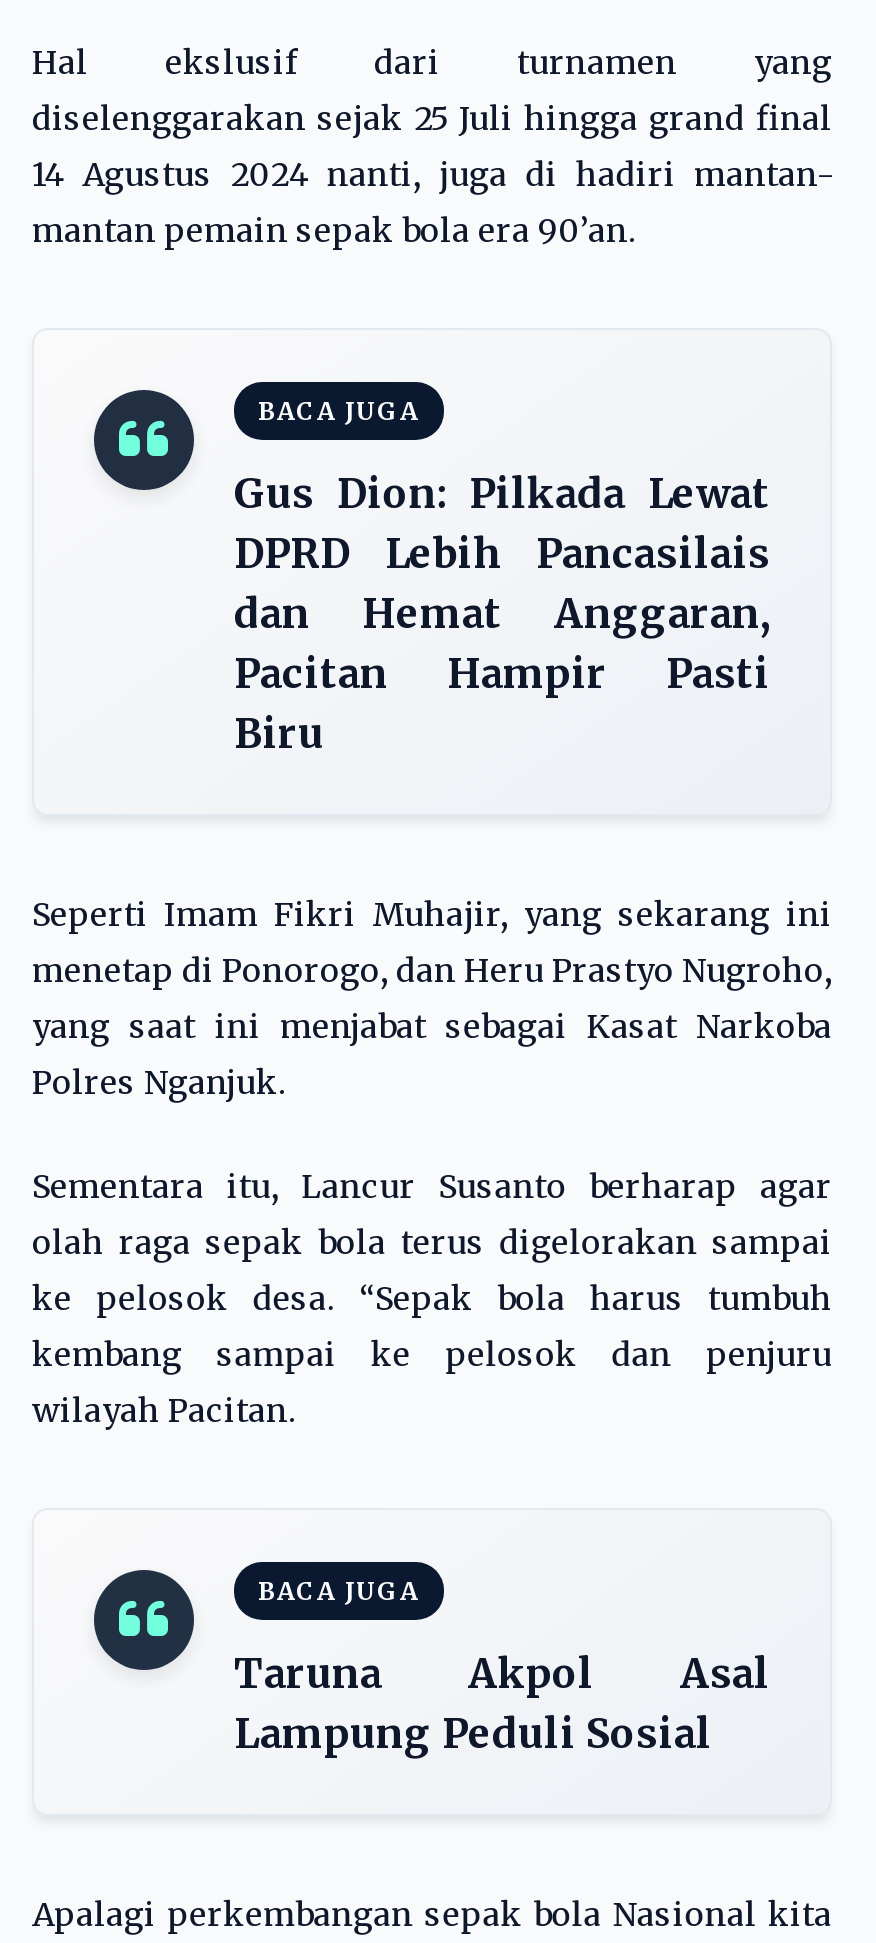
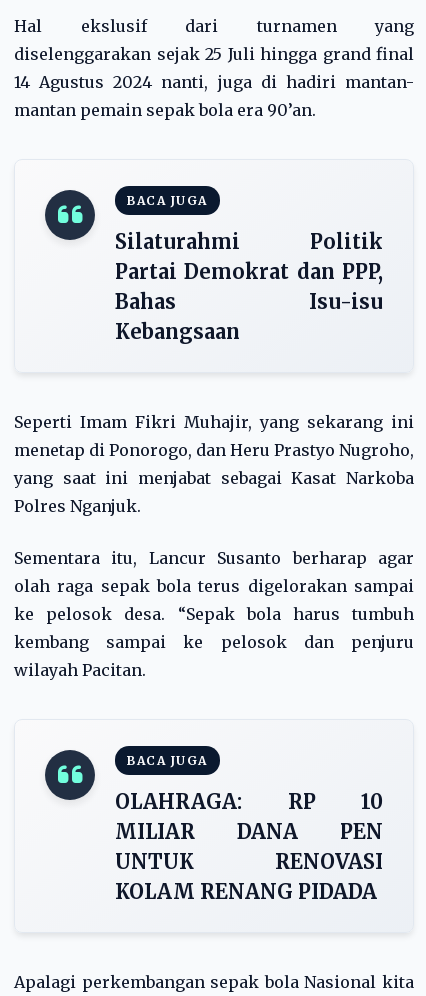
- Gus Dion: Pilkada Lewat
- DPRD Lebih Pancasilais
- dan Hemat Anggaran,
- Pacitan Hampir Pasti
- Biru
+ Silaturahmi Politik
+ Partai Demokrat dan PPP,
+ Bahas Isu-isu
+ Kebangsaan

moved up: Seperti Imam Fikri Muhajir, yang sekarang ini | menetap di Ponorogo, dan Heru Prastyo Nugroho, | yang saat ini menjabat sebagai Kasat Narkoba | ... | wilayah Pacitan. | BACA JUGA

- Taruna Akpol Asal
- Lampung Peduli Sosial
+ OLAHRAGA: RP 10
+ MILIAR DANA PEN
+ UNTUK RENOVASI
+ KOLAM RENANG PIDADA
